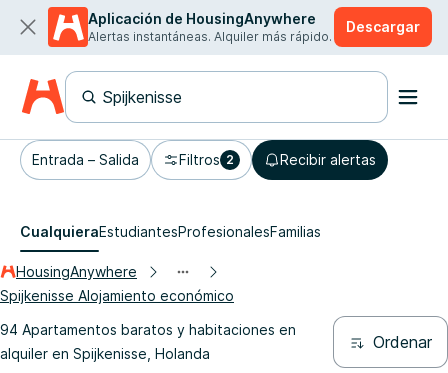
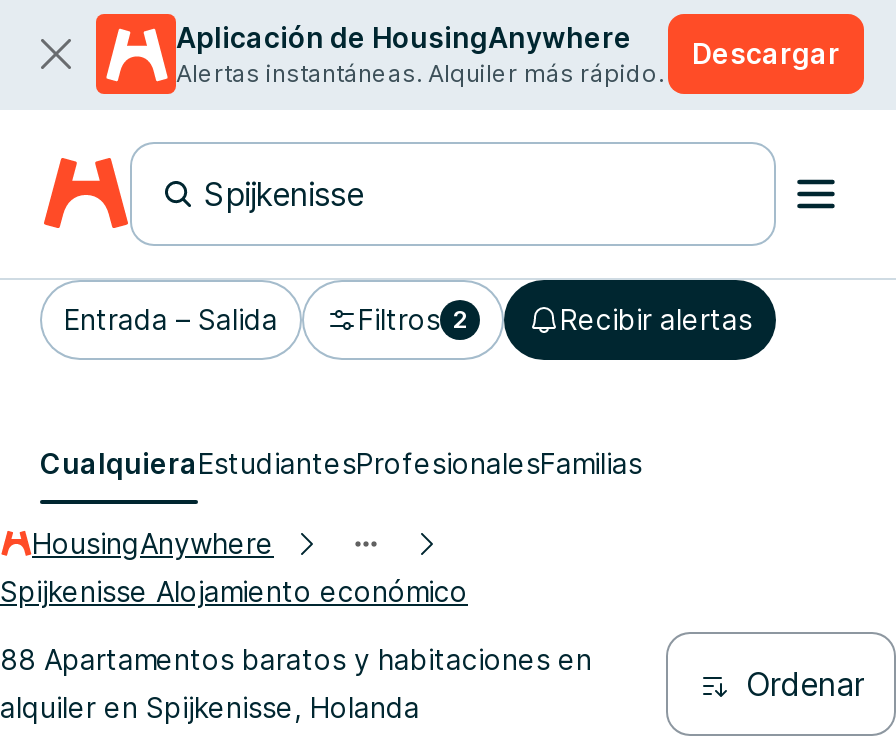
- 94 Apartamentos baratos y habitaciones en
+ 88 Apartamentos baratos y habitaciones en
